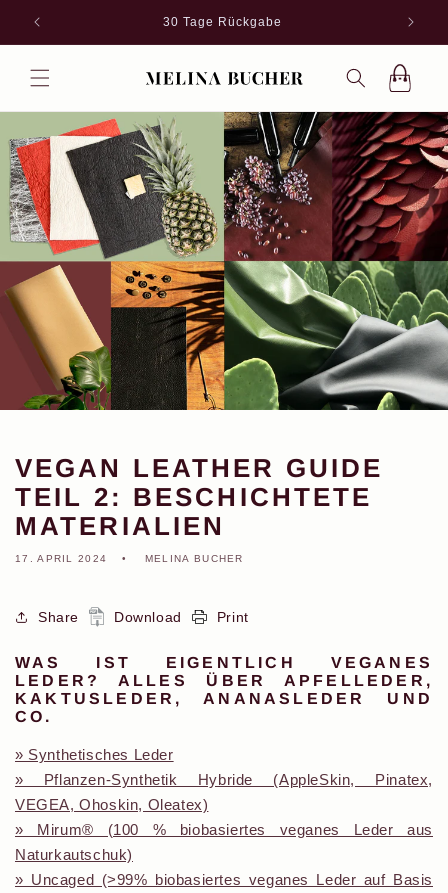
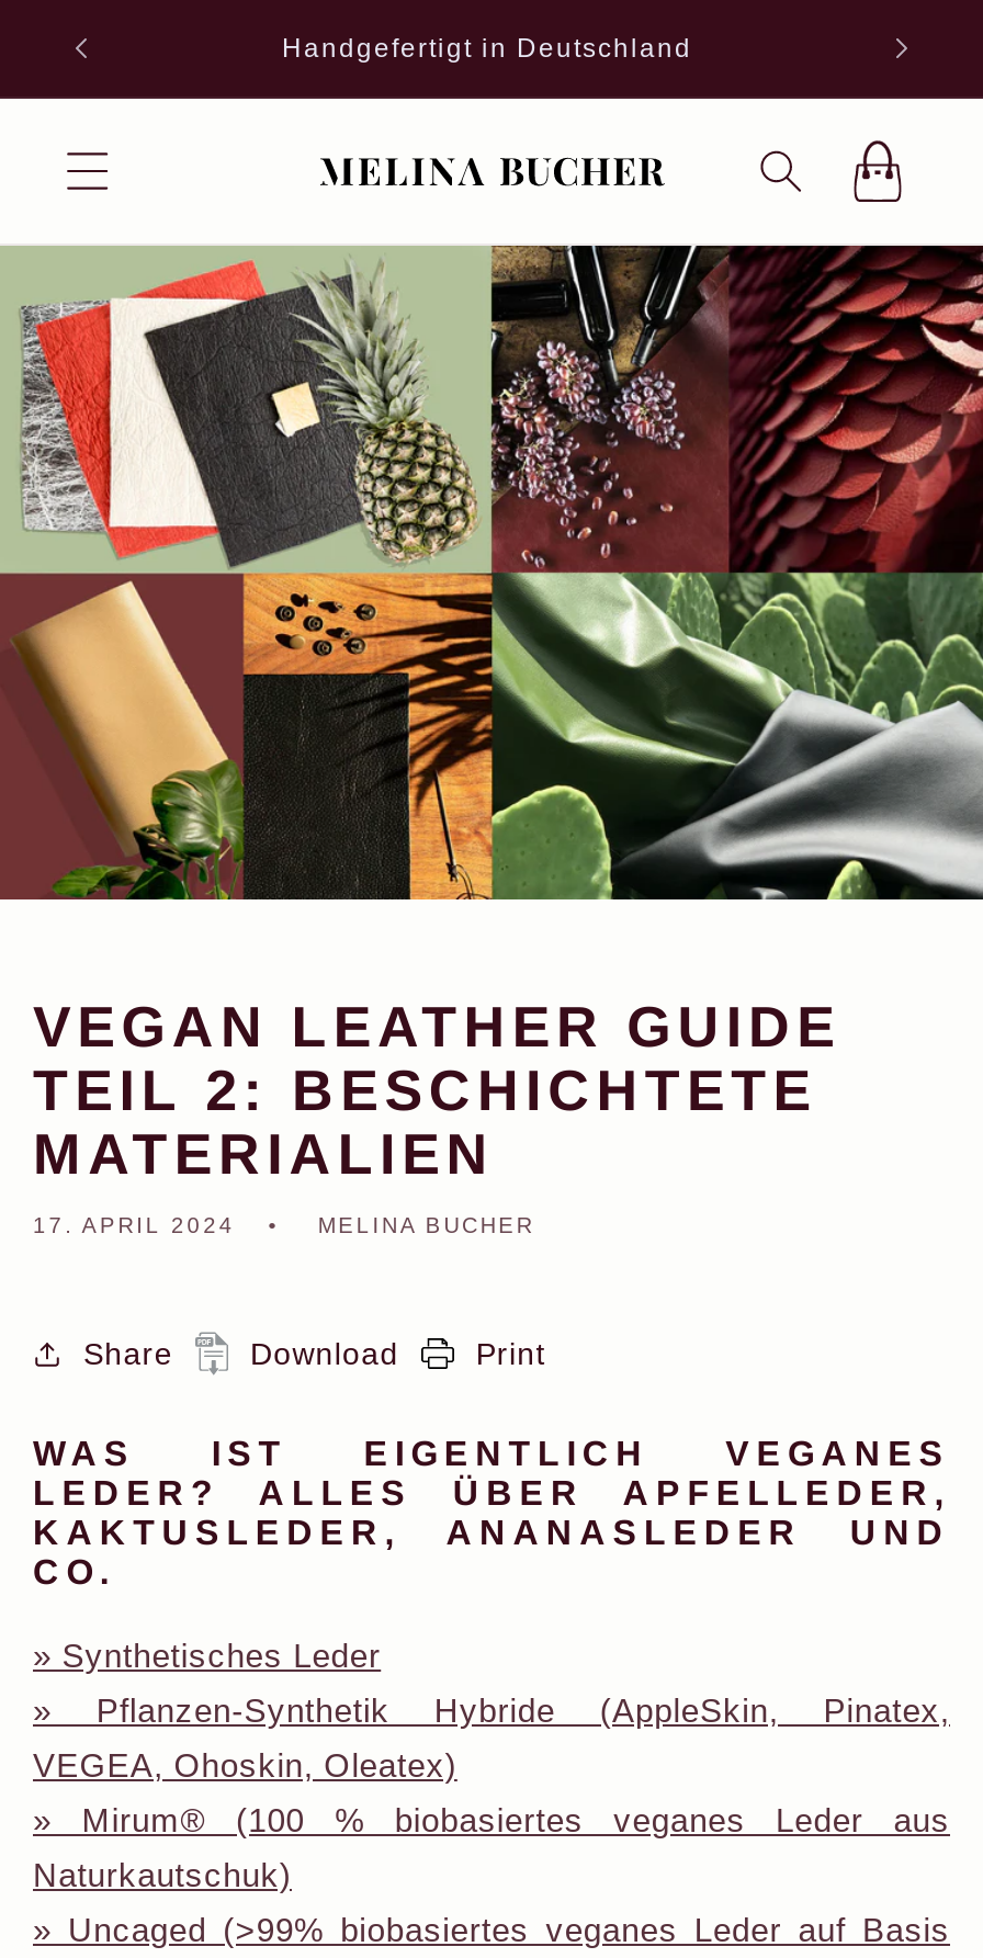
- 30 Tage Rückgabe
+ Handgefertigt in Deutschland
